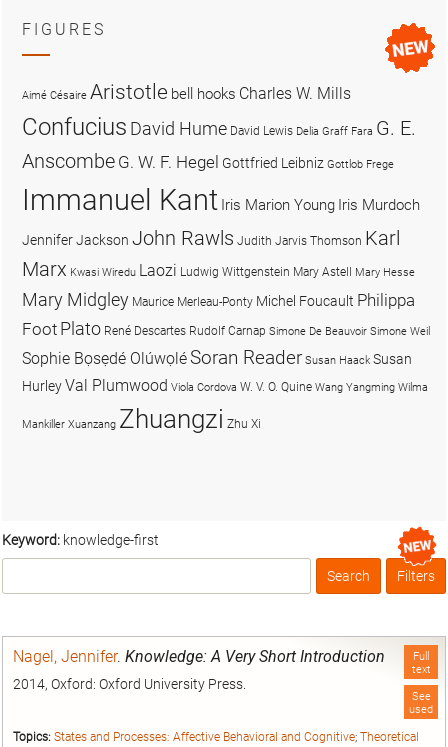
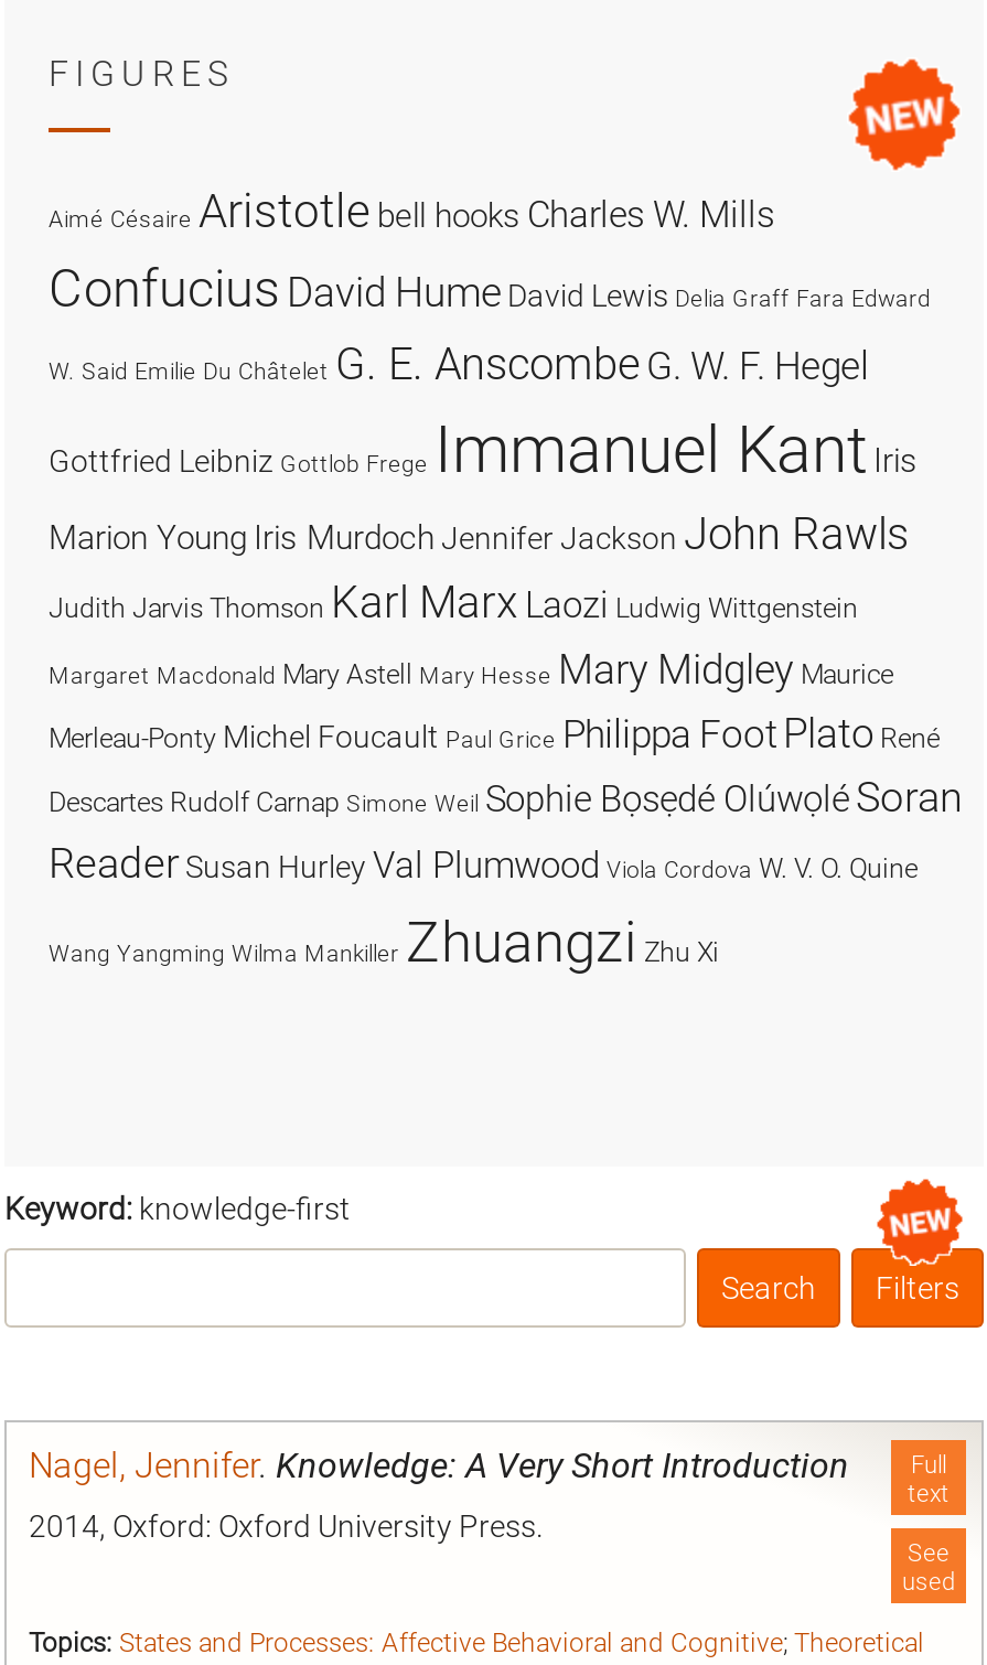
- Confucius David Hume David Lewis Delia Graff Fara G. E.
- Anscombe G. W. F. Hegel Gottfried Leibniz Gottlob Frege
- Immanuel Kant Iris Marion Young Iris Murdoch
- Jennifer Jackson John Rawls Judith Jarvis Thomson Karl
- Marx Kwasi Wiredu Laozi Ludwig Wittgenstein Mary Astell Mary Hesse
- Mary Midgley Maurice Merleau-Ponty Michel Foucault Philippa
- Foot Plato René Descartes Rudolf Carnap Simone De Beauvoir Simone Weil
- Sophie Bọsẹdé Olúwọlé Soran Reader Susan Haack Susan
- Hurley Val Plumwood Viola Cordova W. V. O. Quine Wang Yangming Wilma
- Mankiller Xuanzang Zhuangzi Zhu Xi
+ Confucius David Hume David Lewis Delia Graff Fara Edward
+ W. Said Emilie Du Châtelet G. E. Anscombe G. W. F. Hegel
+ Gottfried Leibniz Gottlob Frege Immanuel Kant Iris
+ Marion Young Iris Murdoch Jennifer Jackson John Rawls
+ Judith Jarvis Thomson Karl Marx Laozi Ludwig Wittgenstein
+ Margaret Macdonald Mary Astell Mary Hesse Mary Midgley Maurice
+ Merleau-Ponty Michel Foucault Paul Grice Philippa Foot Plato René
+ Descartes Rudolf Carnap Simone Weil Sophie Bọsẹdé Olúwọlé Soran
+ Reader Susan Hurley Val Plumwood Viola Cordova W. V. O. Quine
+ Wang Yangming Wilma Mankiller Zhuangzi Zhu Xi
